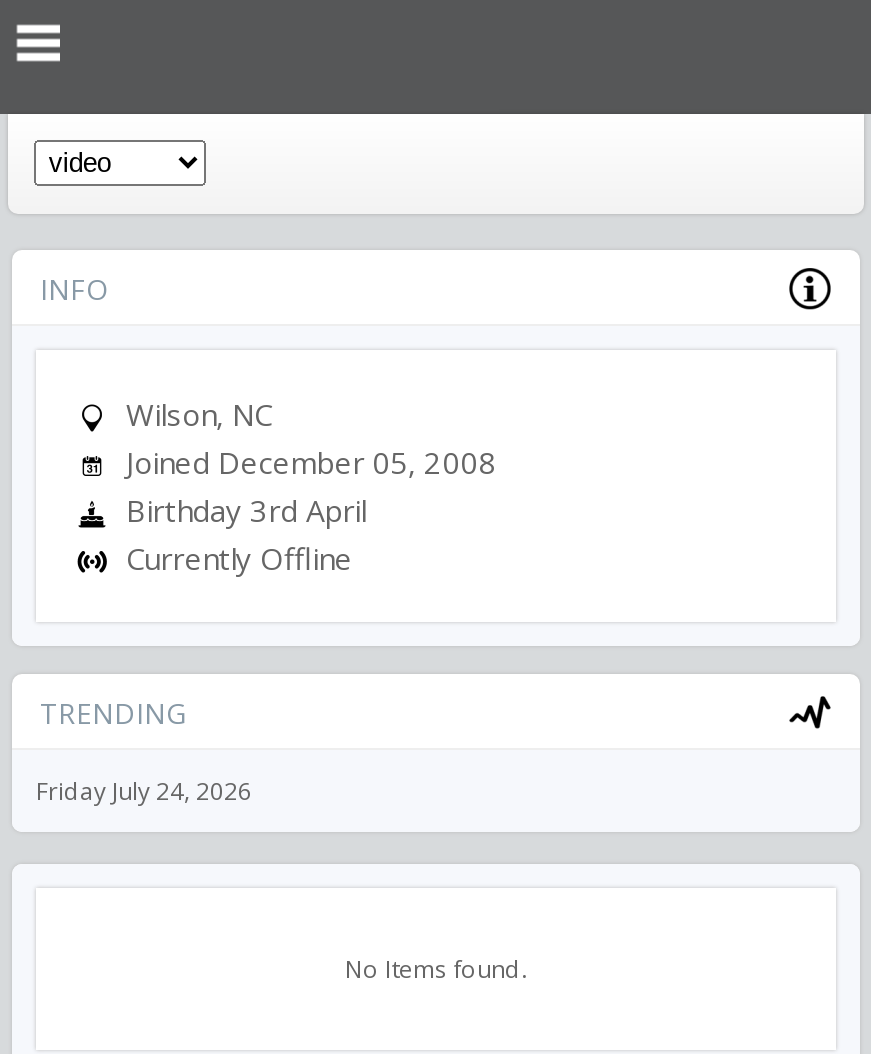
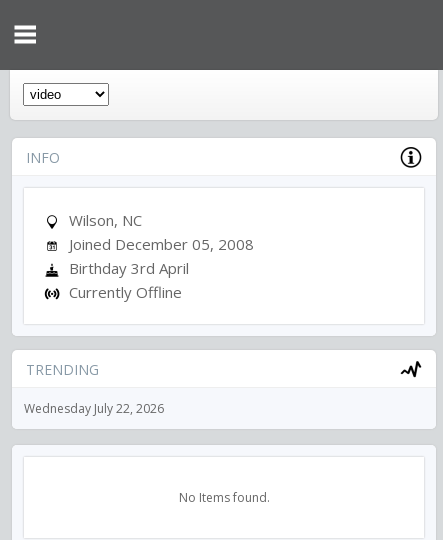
- Friday July 24, 2026
+ Wednesday July 22, 2026
